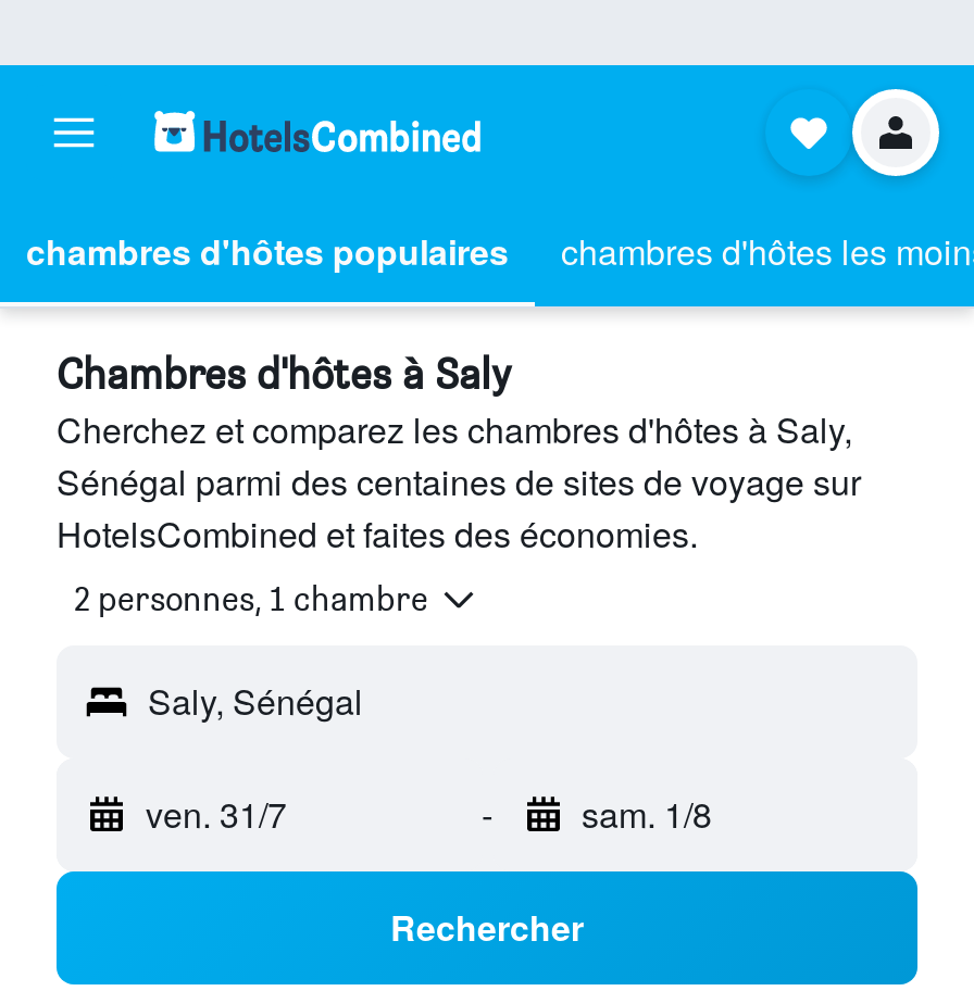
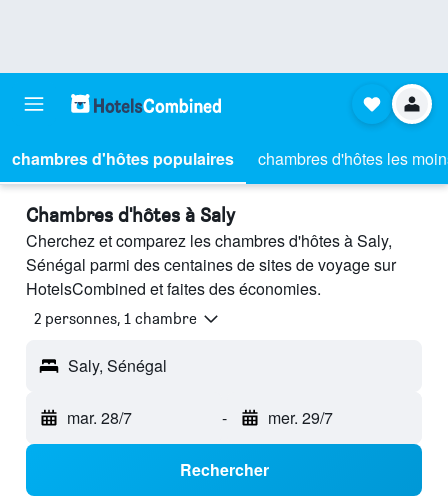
- ven. 31/7
+ mar. 28/7

- sam. 1/8
+ mer. 29/7
